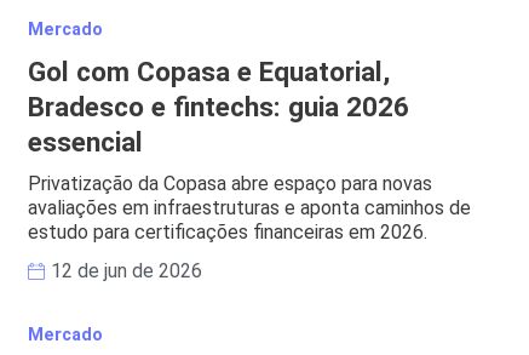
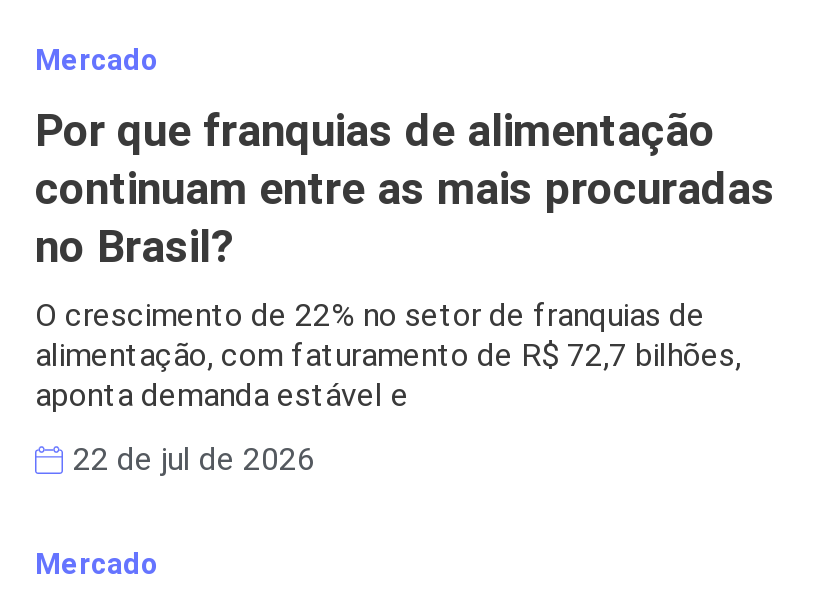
- Gol com Copasa e Equatorial,
- Bradesco e fintechs: guia 2026
- essencial
+ Por que franquias de alimentação
+ continuam entre as mais procuradas
+ no Brasil?

- Privatização da Copasa abre espaço para novas
- avaliações em infraestruturas e aponta caminhos de
- estudo para certificações financeiras em 2026.
+ O crescimento de 22% no setor de franquias de
+ alimentação, com faturamento de R$ 72,7 bilhões,
+ aponta demanda estável e

- 12 de jun de 2026
+ 22 de jul de 2026
